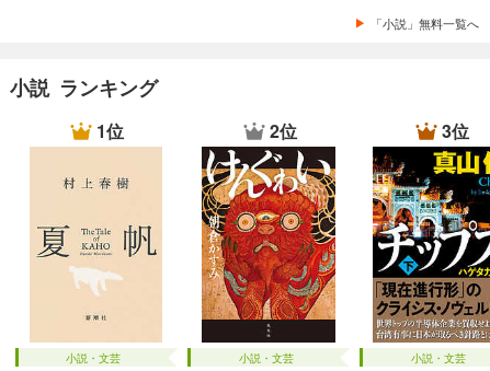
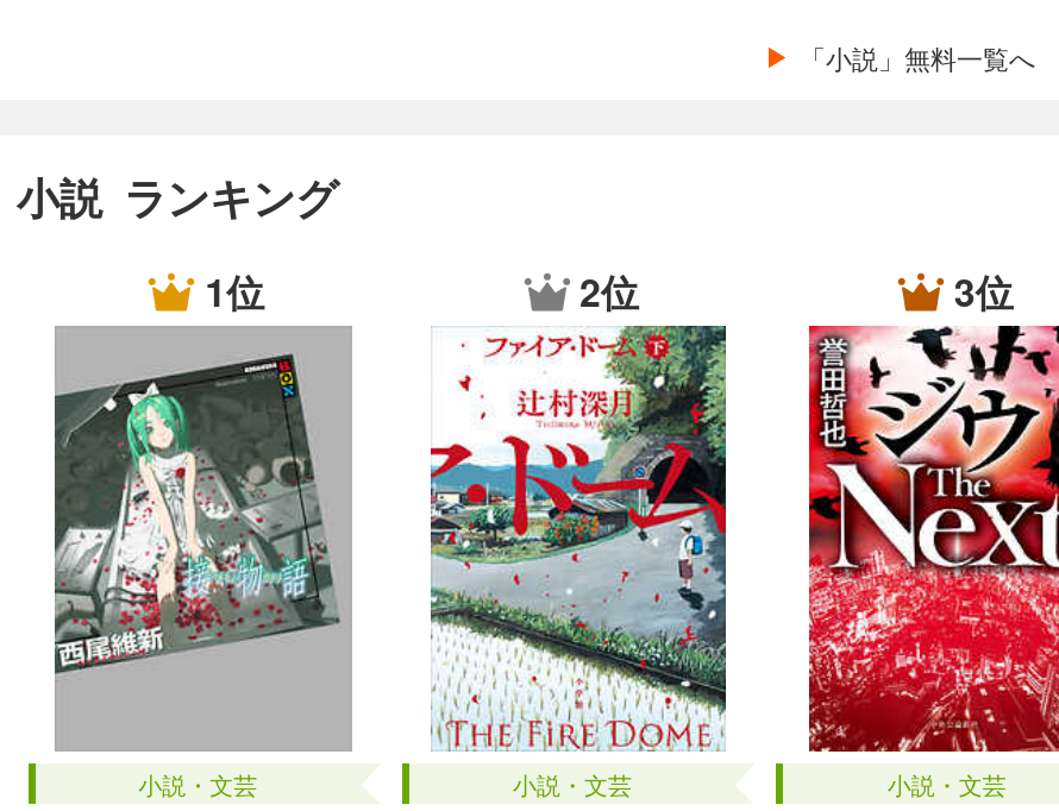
- [image]
+ [image]

- [image]
+ [image]

- [image]
+ [image]
